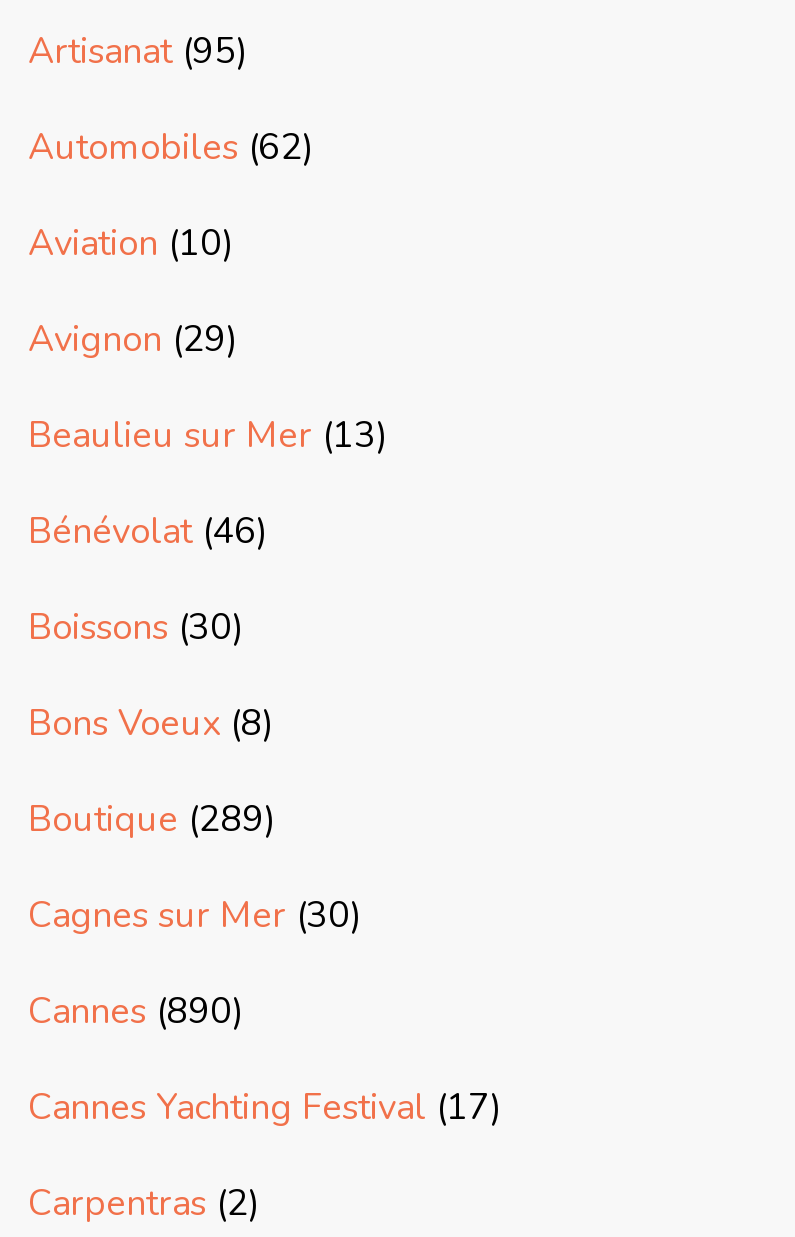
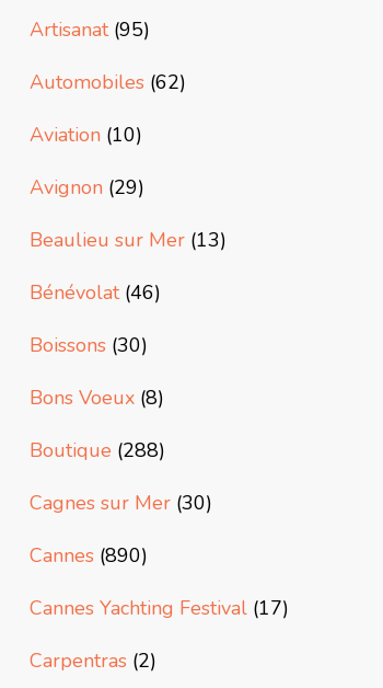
- Boutique (289)
+ Boutique (288)
